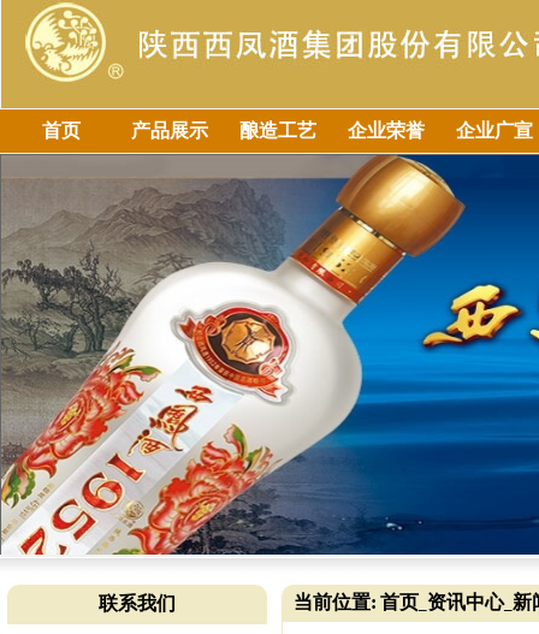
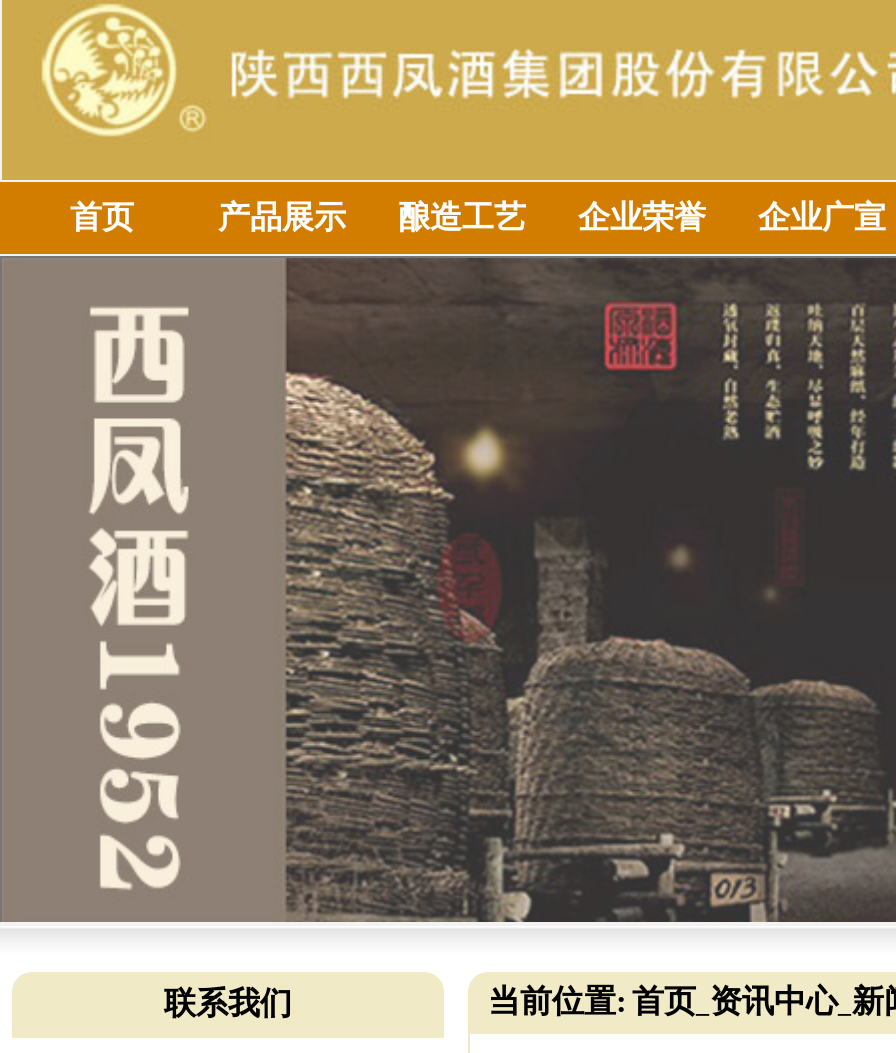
- [image]
+ [image]
